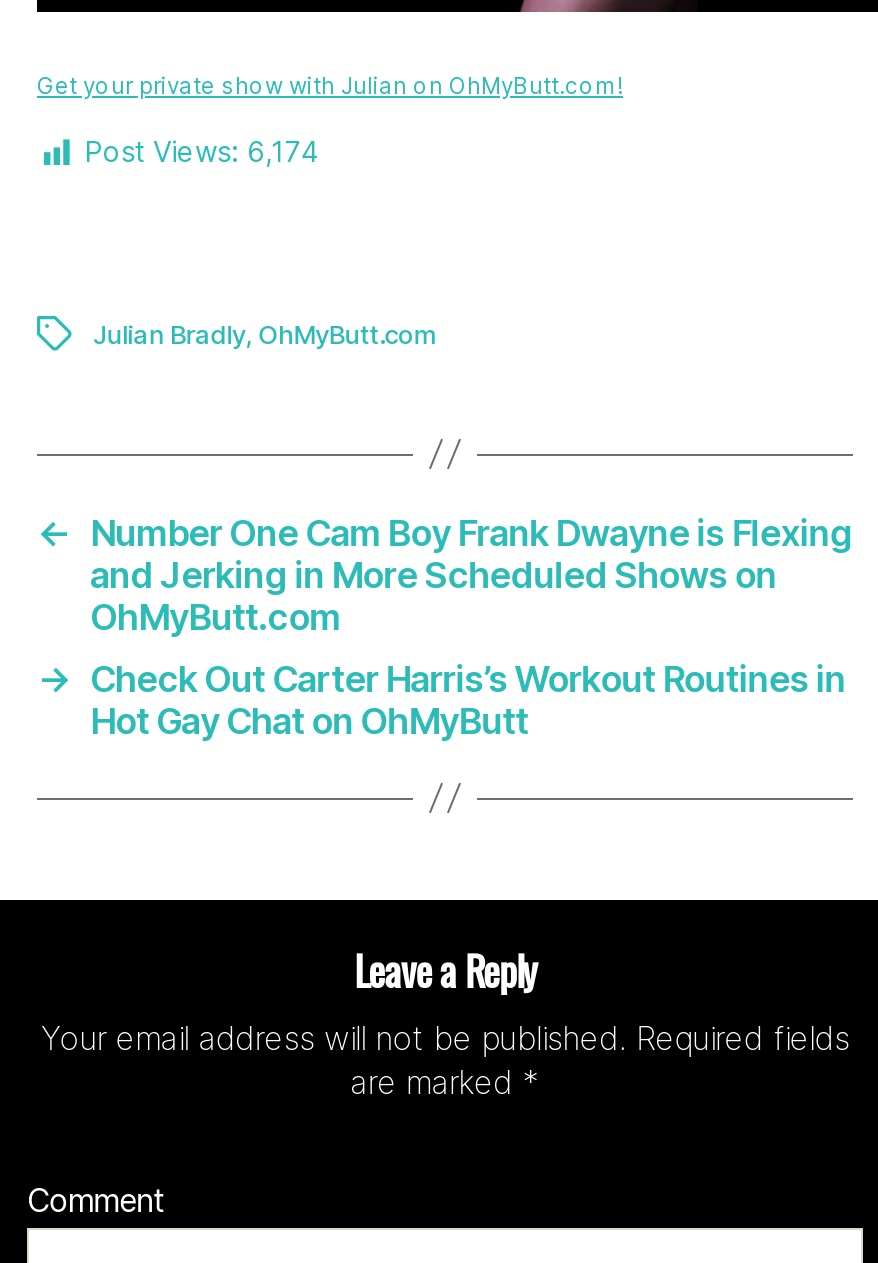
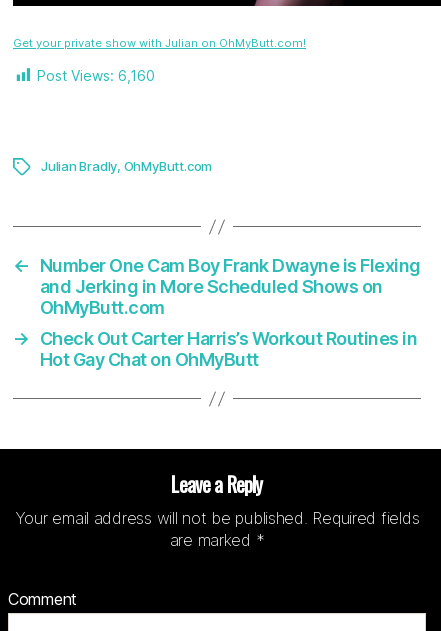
- Post Views: 6,174
+ Post Views: 6,160
